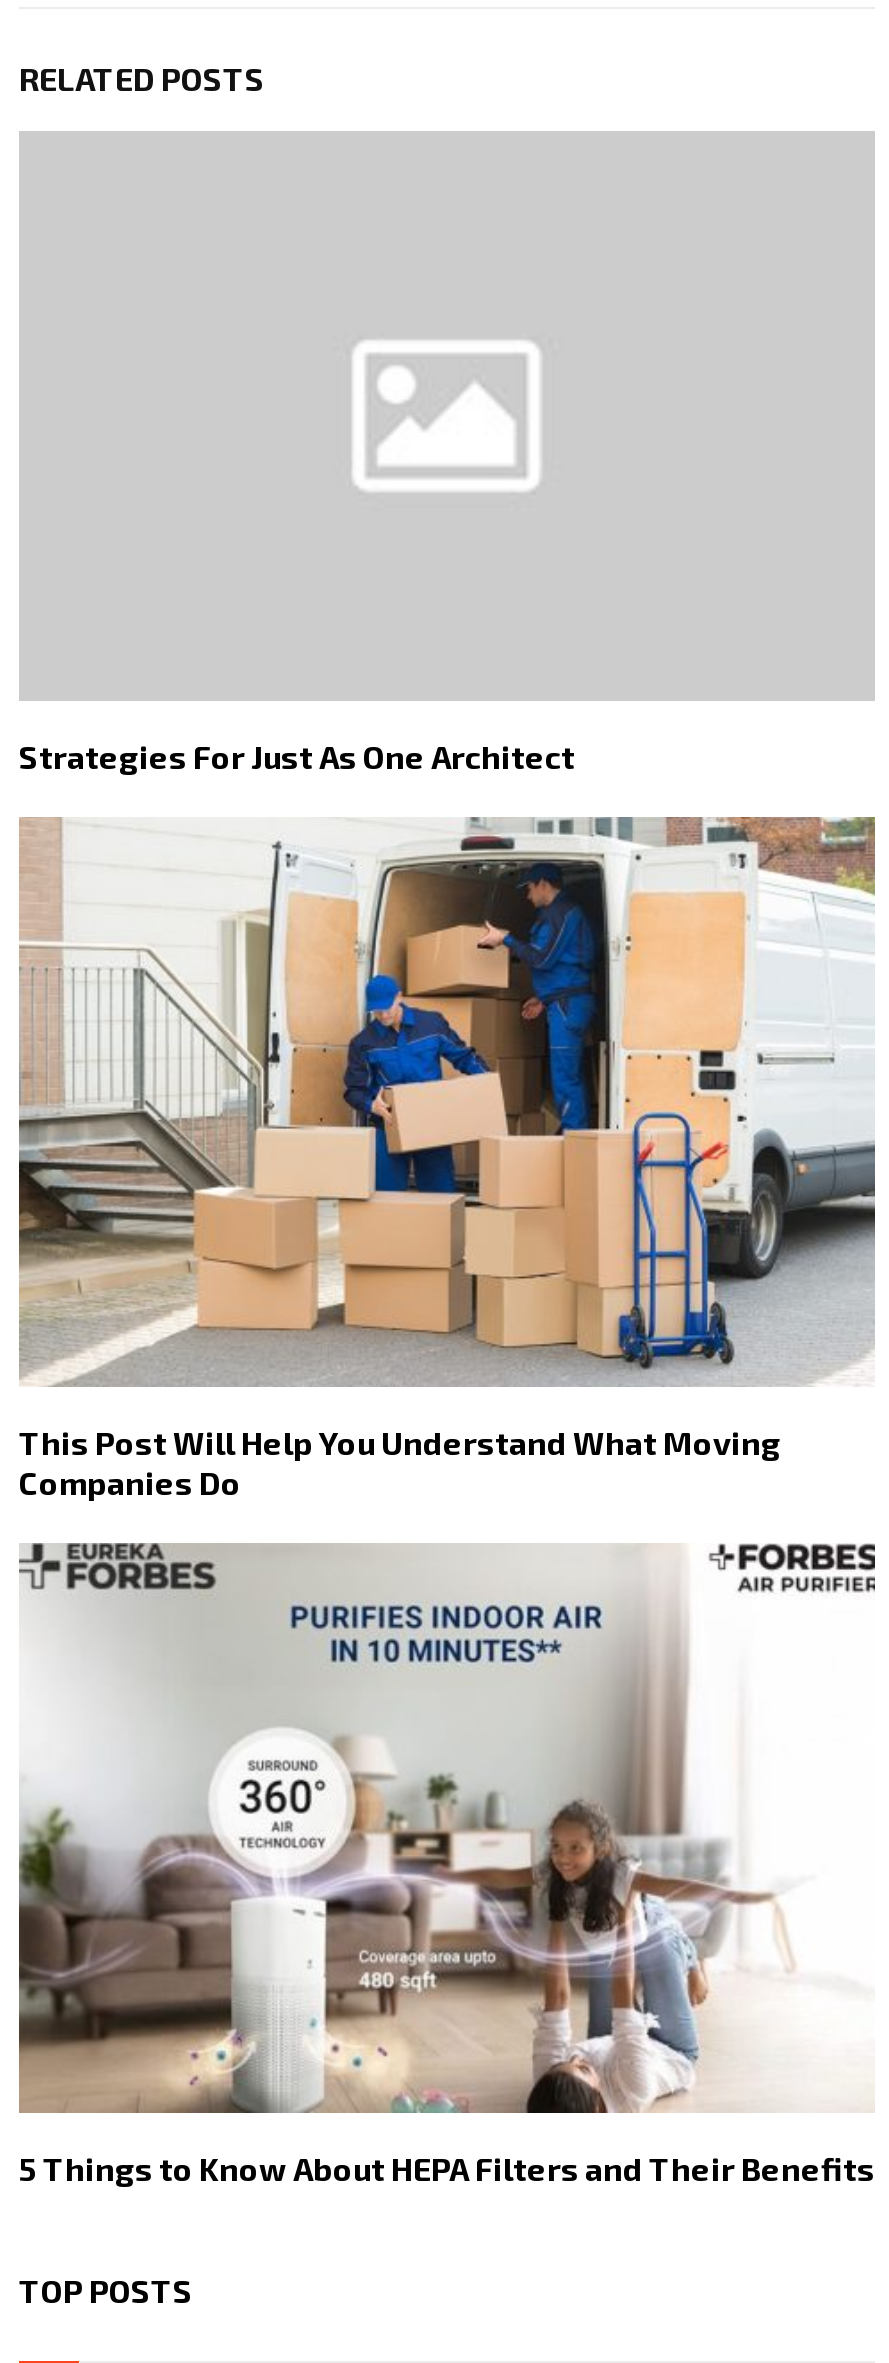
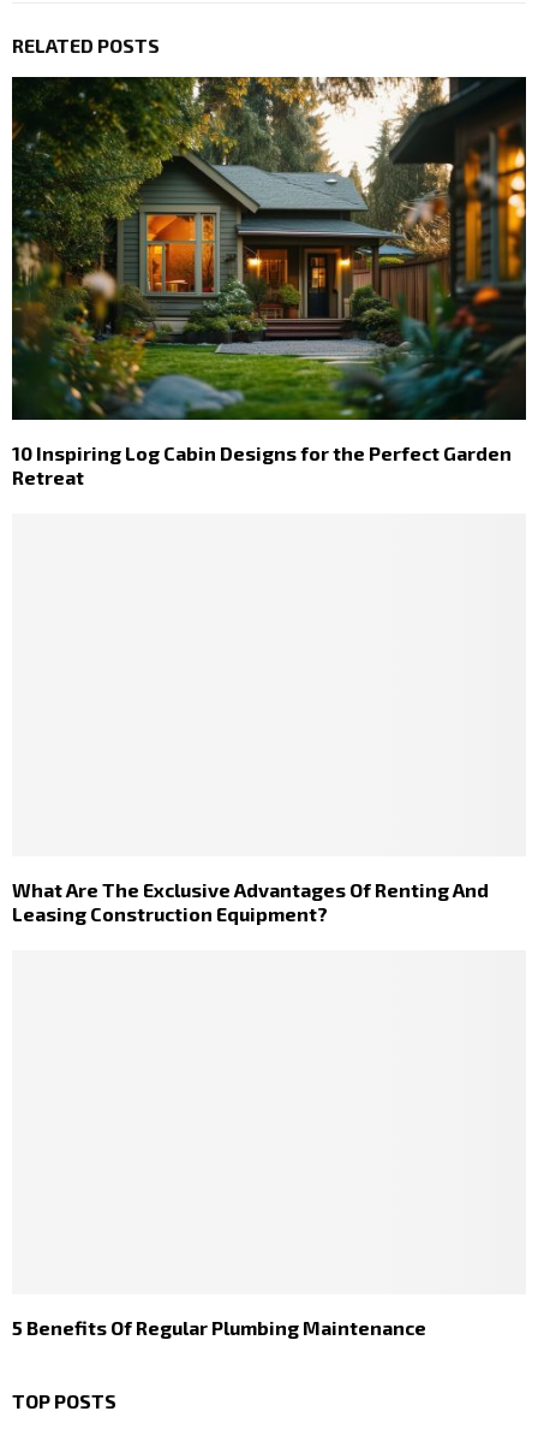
+ [image]

- Strategies For Just As One Architect
+ 10 Inspiring Log Cabin Designs for the Perfect Garden
+ Retreat

- [image]

- This Post Will Help You Understand What Moving
- Companies Do
+ What Are The Exclusive Advantages Of Renting And
+ Leasing Construction Equipment?

- [image]

- 5 Things to Know About HEPA Filters and Their Benefits
+ 5 Benefits Of Regular Plumbing Maintenance
